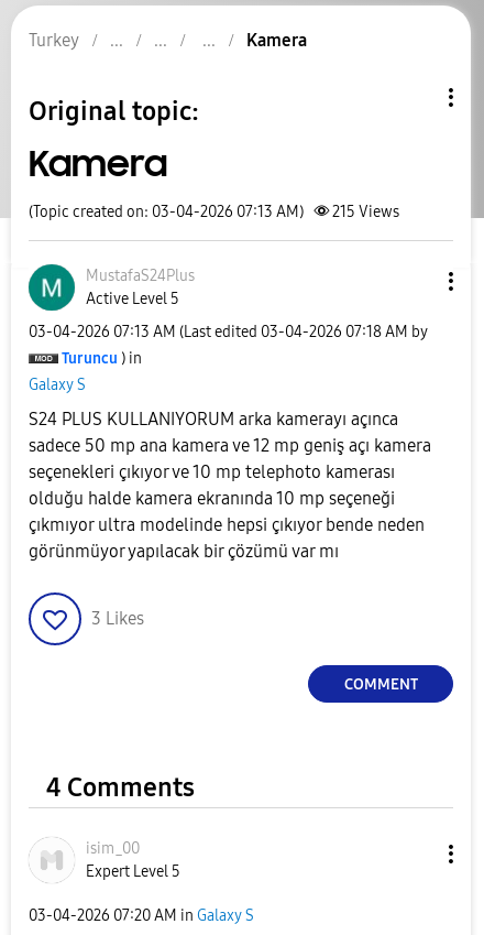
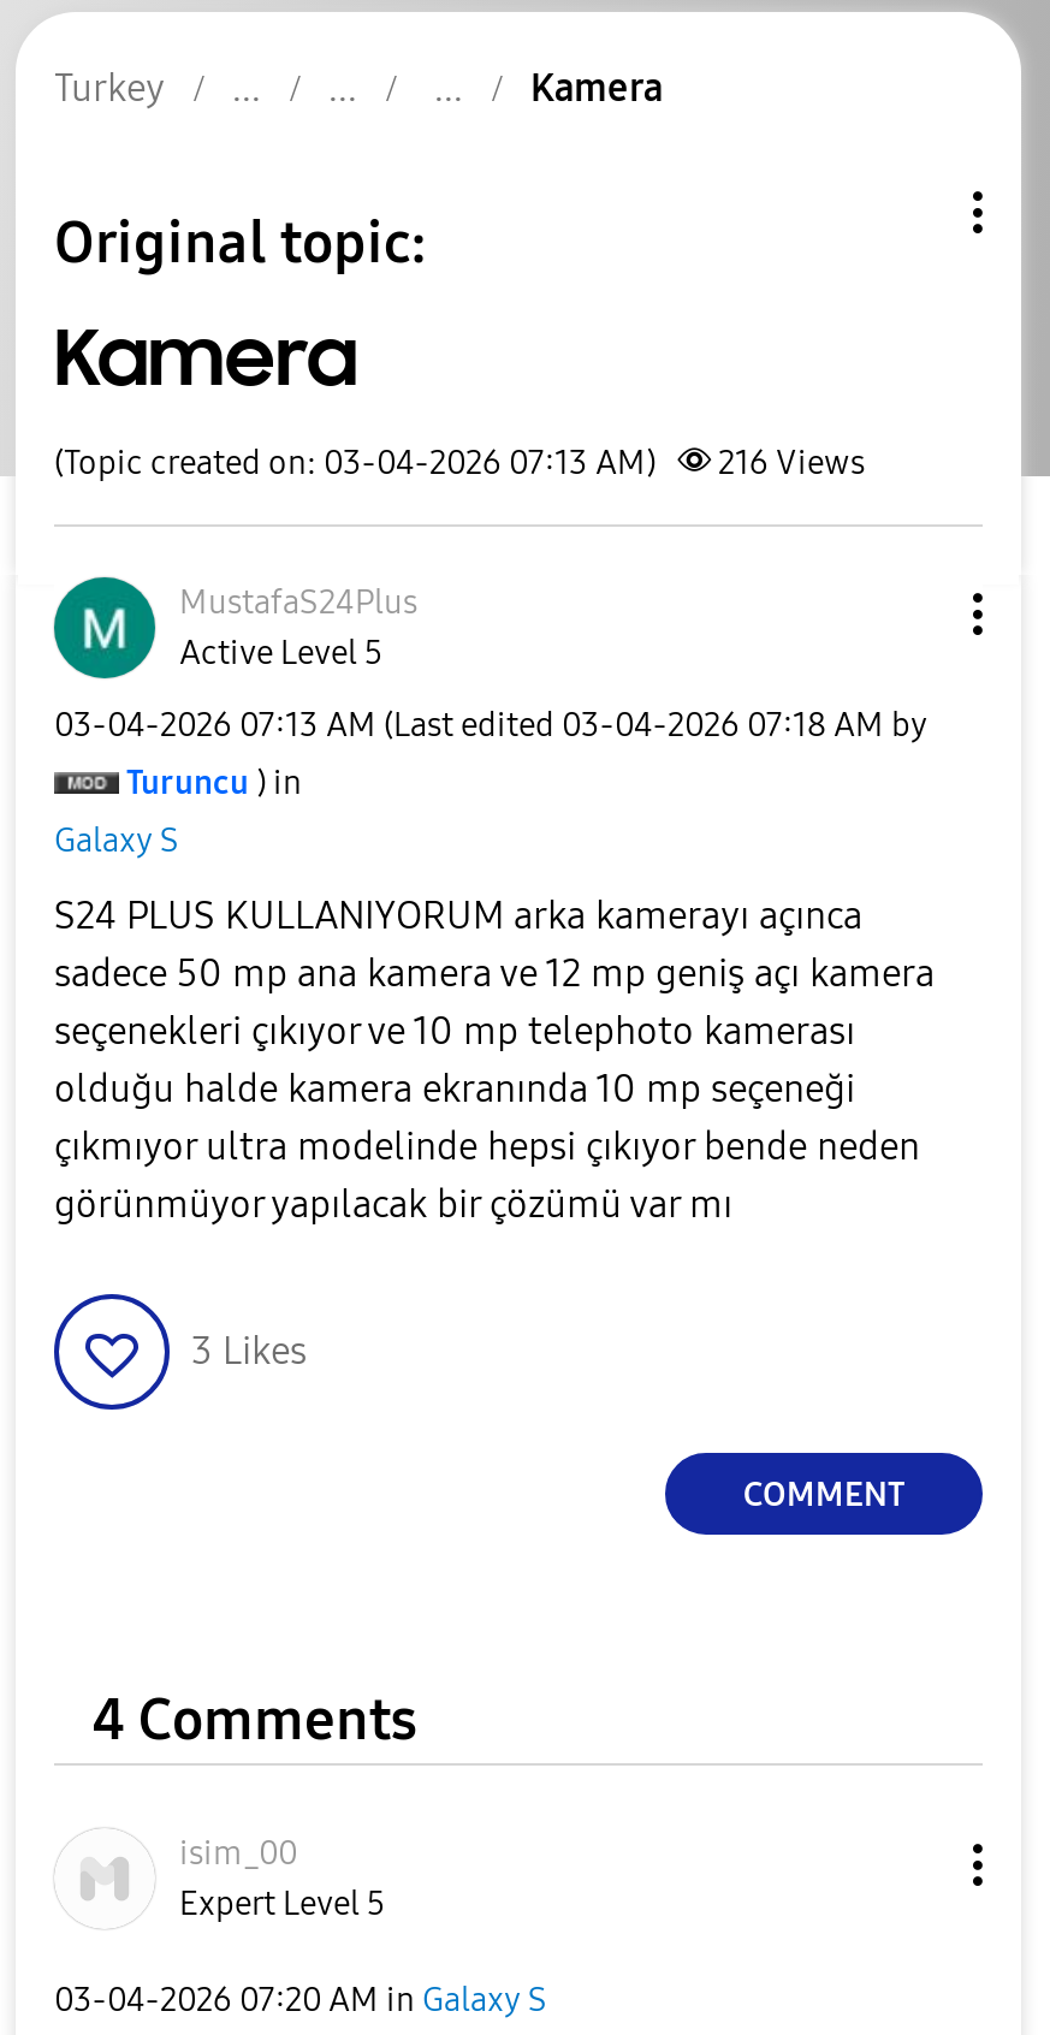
- (Topic created on: 03-04-2026 07:13 AM) 215 Views
+ (Topic created on: 03-04-2026 07:13 AM) 216 Views
